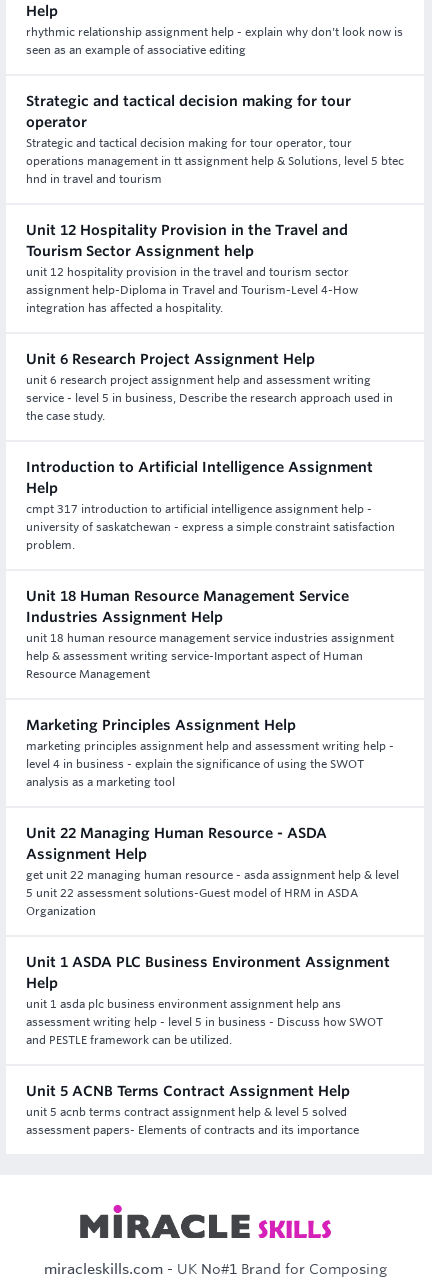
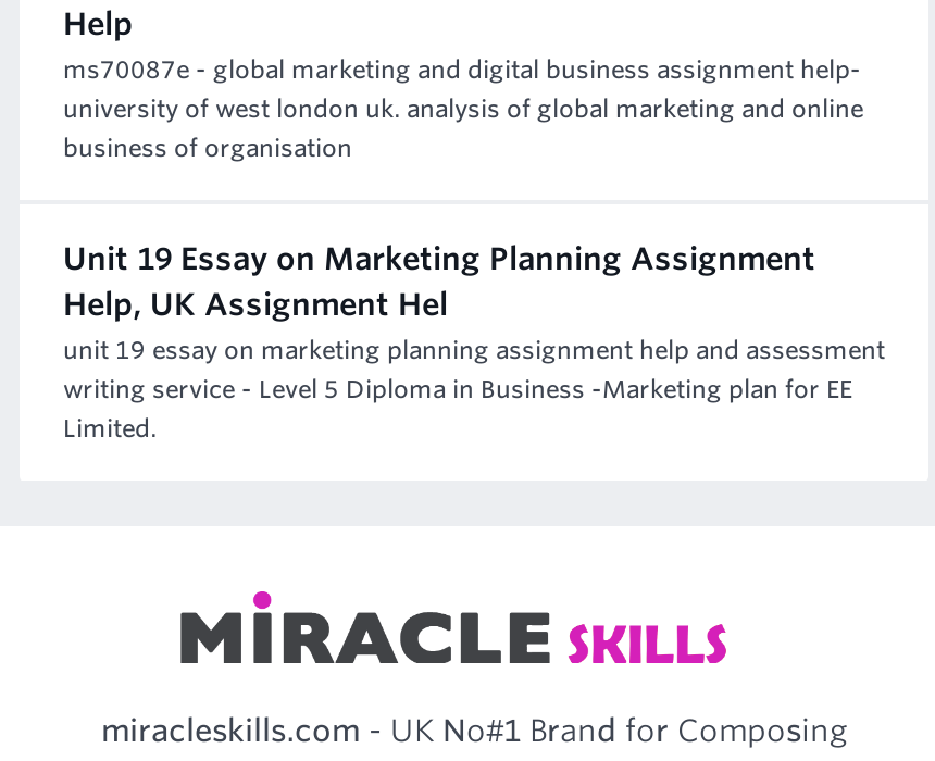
- rhythmic relationship assignment help - explain why don't look now is
- seen as an example of associative editing
- Strategic and tactical decision making for tour
- operator
- Strategic and tactical decision making for tour operator, tour
- operations management in tt assignment help & Solutions, level 5 btec
- hnd in travel and tourism
- Unit 12 Hospitality Provision in the Travel and
- Tourism Sector Assignment help
- unit 12 hospitality provision in the travel and tourism sector
- assignment help-Diploma in Travel and Tourism-Level 4-How
- integration has affected a hospitality.
- Unit 6 Research Project Assignment Help
- unit 6 research project assignment help and assessment writing
- service - level 5 in business, Describe the research approach used in
- the case study.
- Introduction to Artificial Intelligence Assignment
- Help
- cmpt 317 introduction to artificial intelligence assignment help -
- university of saskatchewan - express a simple constraint satisfaction
- problem.
- Unit 18 Human Resource Management Service
- Industries Assignment Help
- unit 18 human resource management service industries assignment
- help & assessment writing service-Important aspect of Human
- Resource Management
- Marketing Principles Assignment Help
- marketing principles assignment help and assessment writing help -
- level 4 in business - explain the significance of using the SWOT
- analysis as a marketing tool
- Unit 22 Managing Human Resource - ASDA
- Assignment Help
- get unit 22 managing human resource - asda assignment help & level
- 5 unit 22 assessment solutions-Guest model of HRM in ASDA
- Organization
- Unit 1 ASDA PLC Business Environment Assignment
- Help
- unit 1 asda plc business environment assignment help ans
- assessment writing help - level 5 in business - Discuss how SWOT
- and PESTLE framework can be utilized.
- Unit 5 ACNB Terms Contract Assignment Help
- unit 5 acnb terms contract assignment help & level 5 solved
- assessment papers- Elements of contracts and its importance
+ ms70087e - global marketing and digital business assignment help-
+ university of west london uk. analysis of global marketing and online
+ business of organisation
+ Unit 19 Essay on Marketing Planning Assignment
+ Help, UK Assignment Hel
+ unit 19 essay on marketing planning assignment help and assessment
+ writing service - Level 5 Diploma in Business -Marketing plan for EE
+ Limited.
